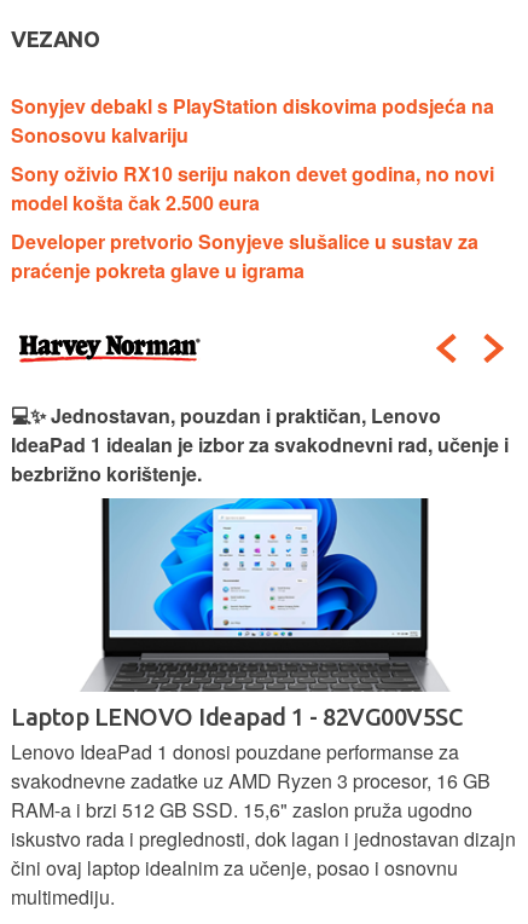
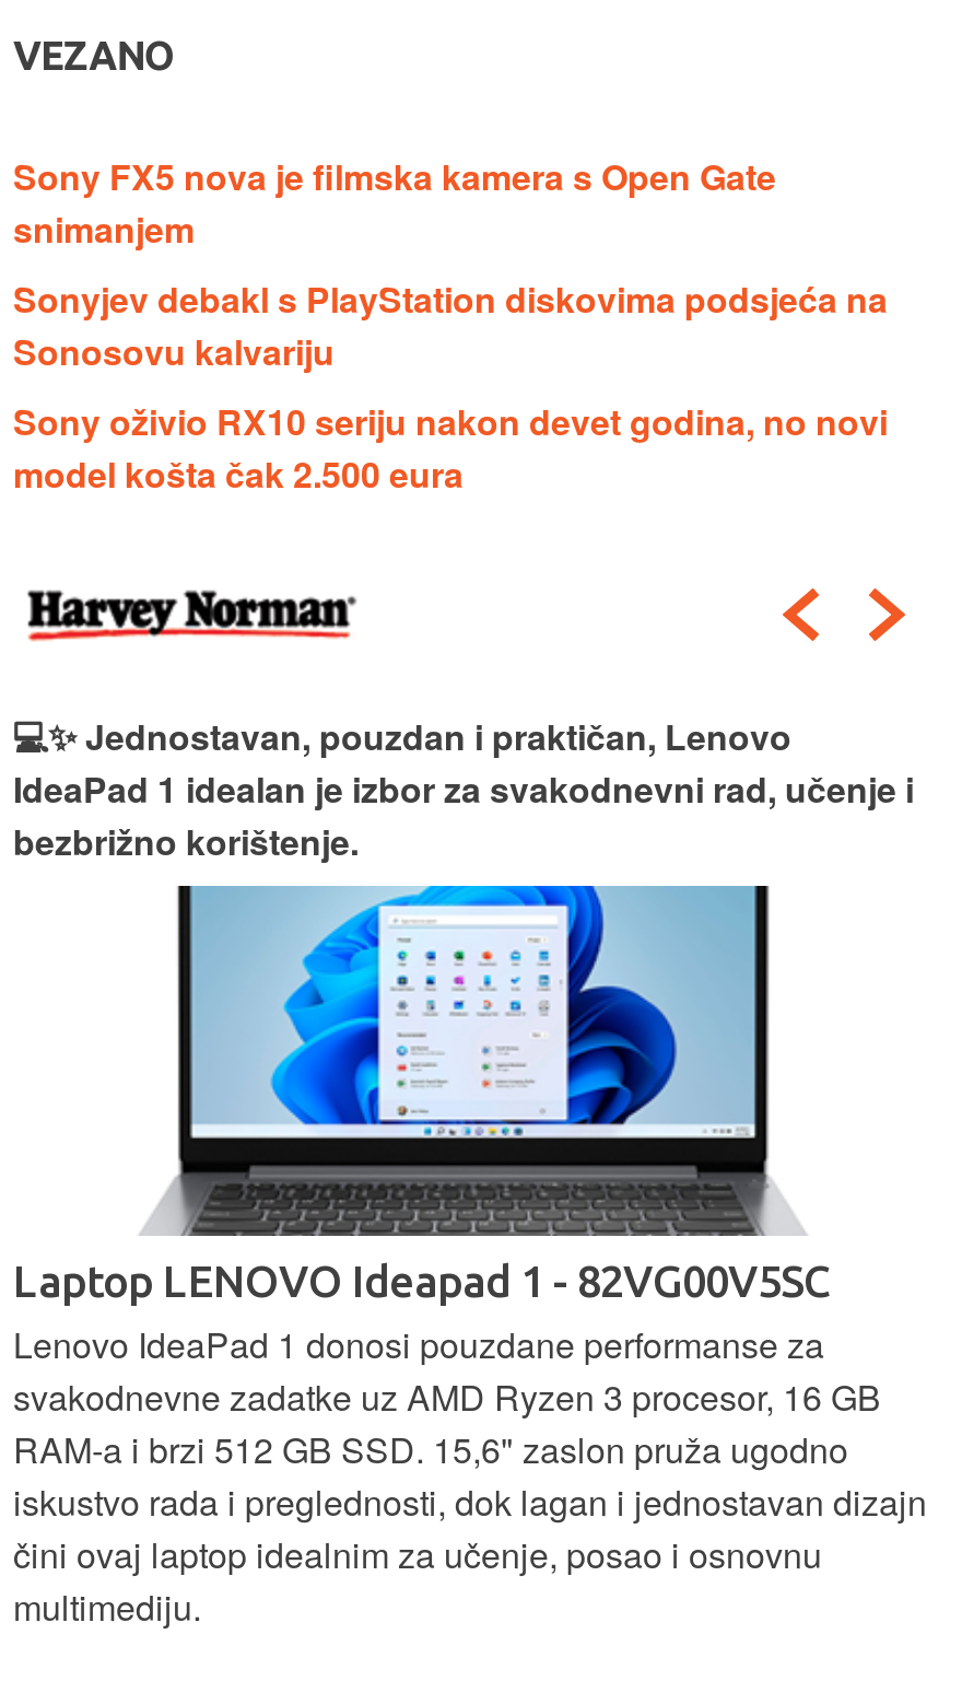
+ Sony FX5 nova je filmska kamera s Open Gate
+ snimanjem

moved down: Sonyjev debakl s PlayStation diskovima podsjeća na | Sonosovu kalvariju | Sony oživio RX10 seriju nakon devet godina, no novi | model košta čak 2.500 eura

- Developer pretvorio Sonyjeve slušalice u sustav za
- praćenje pokreta glave u igrama
